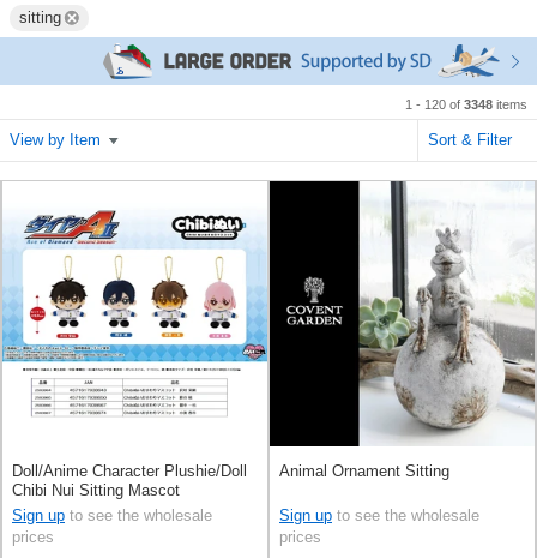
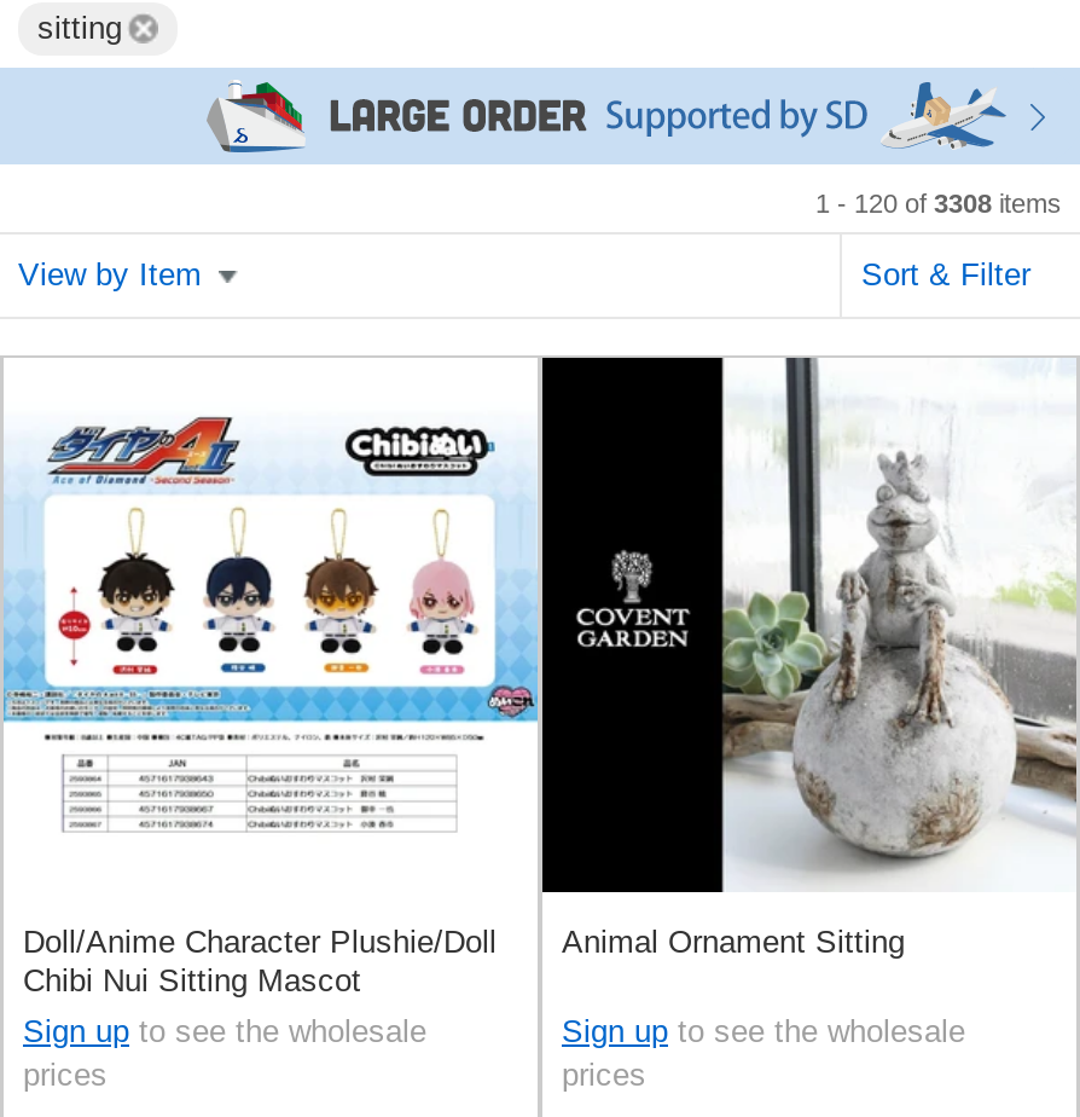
- 1 - 120 of 3348 items
+ 1 - 120 of 3308 items
